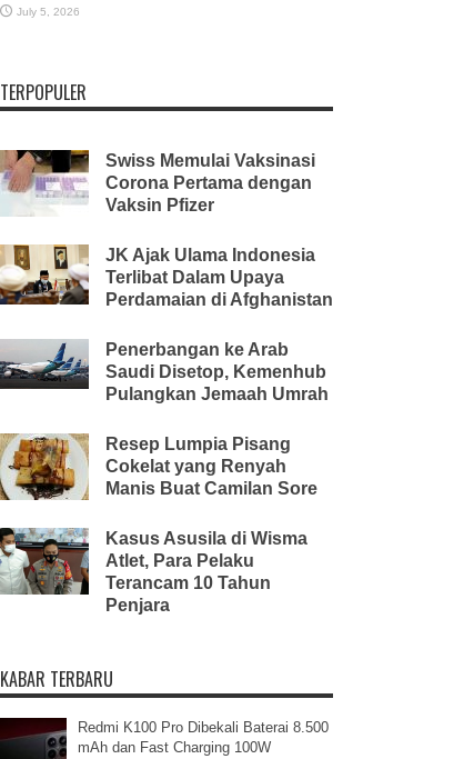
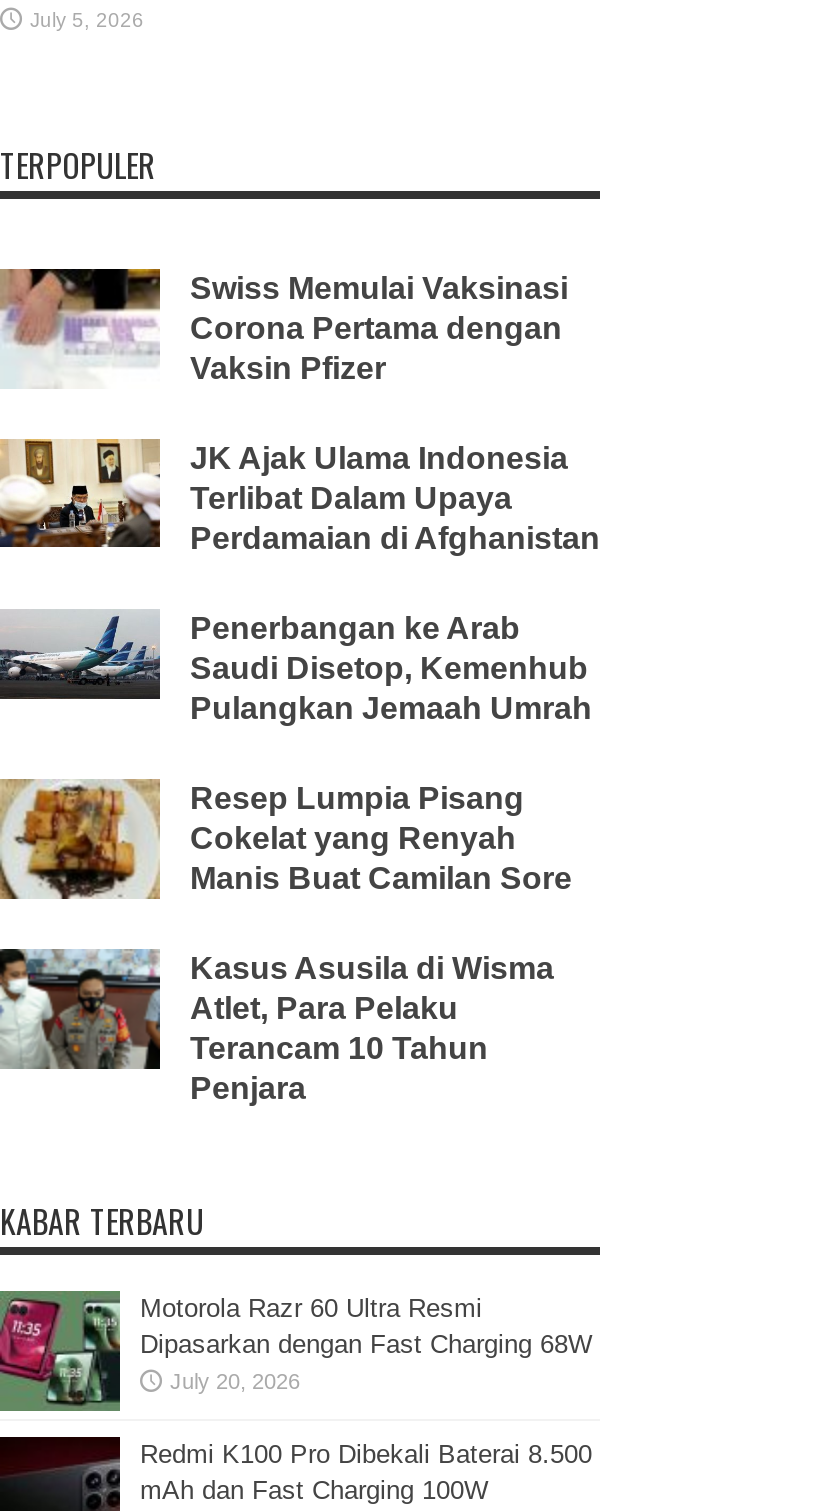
+ [image]
+ Motorola Razr 60 Ultra Resmi
+ Dipasarkan dengan Fast Charging 68W
+ July 20, 2026
